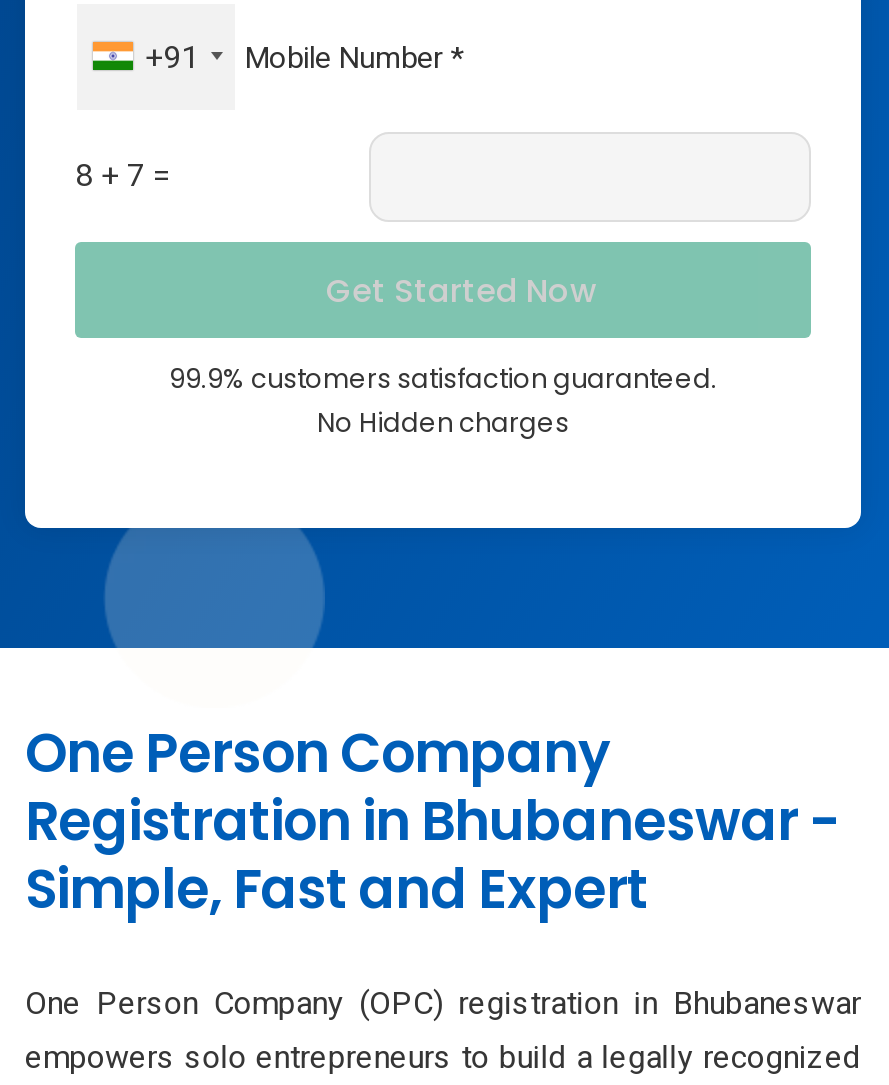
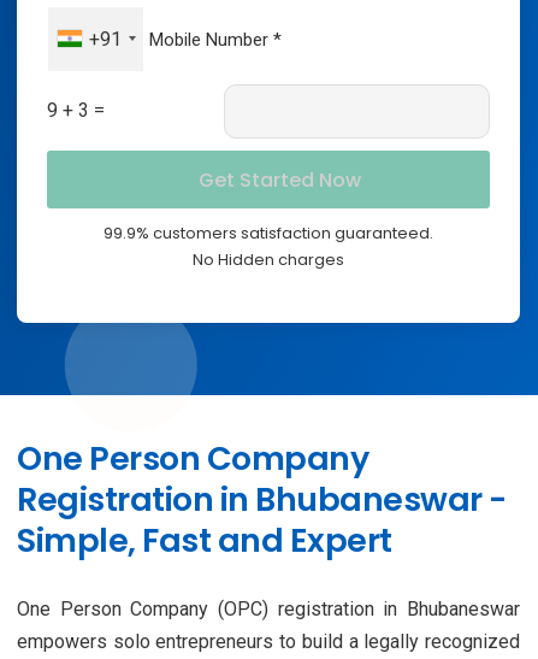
- 8 + 7 =
+ 9 + 3 =
